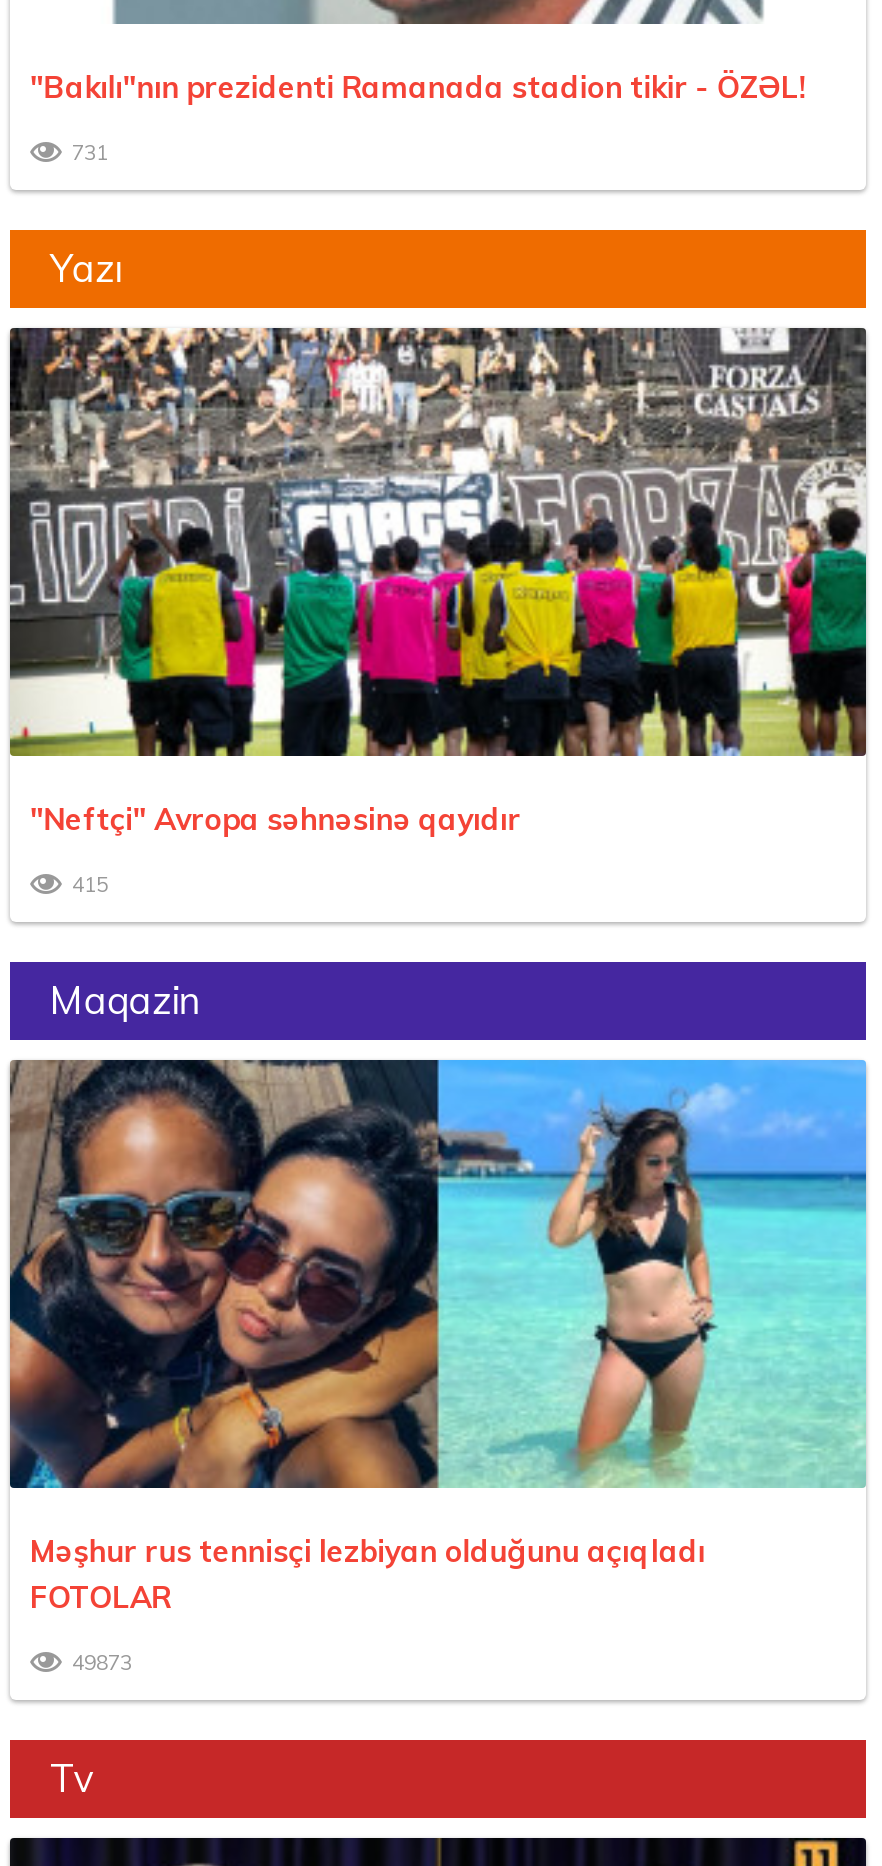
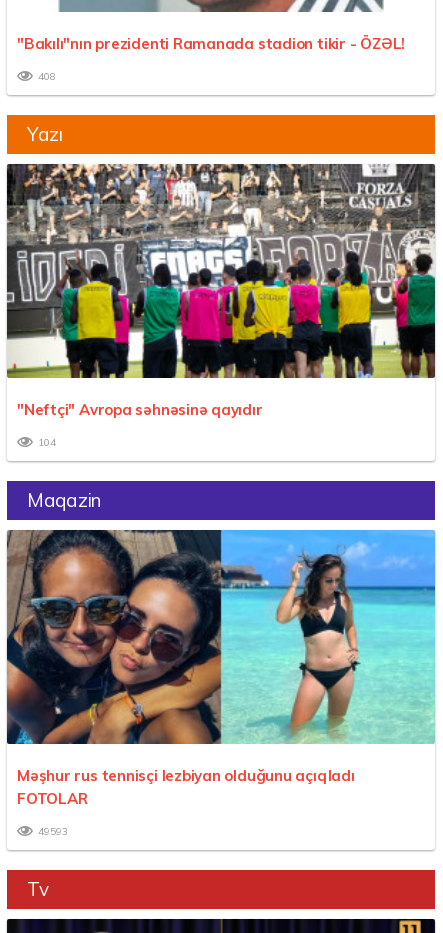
- 731
+ 408

- 415
+ 104

- 49873
+ 49593
